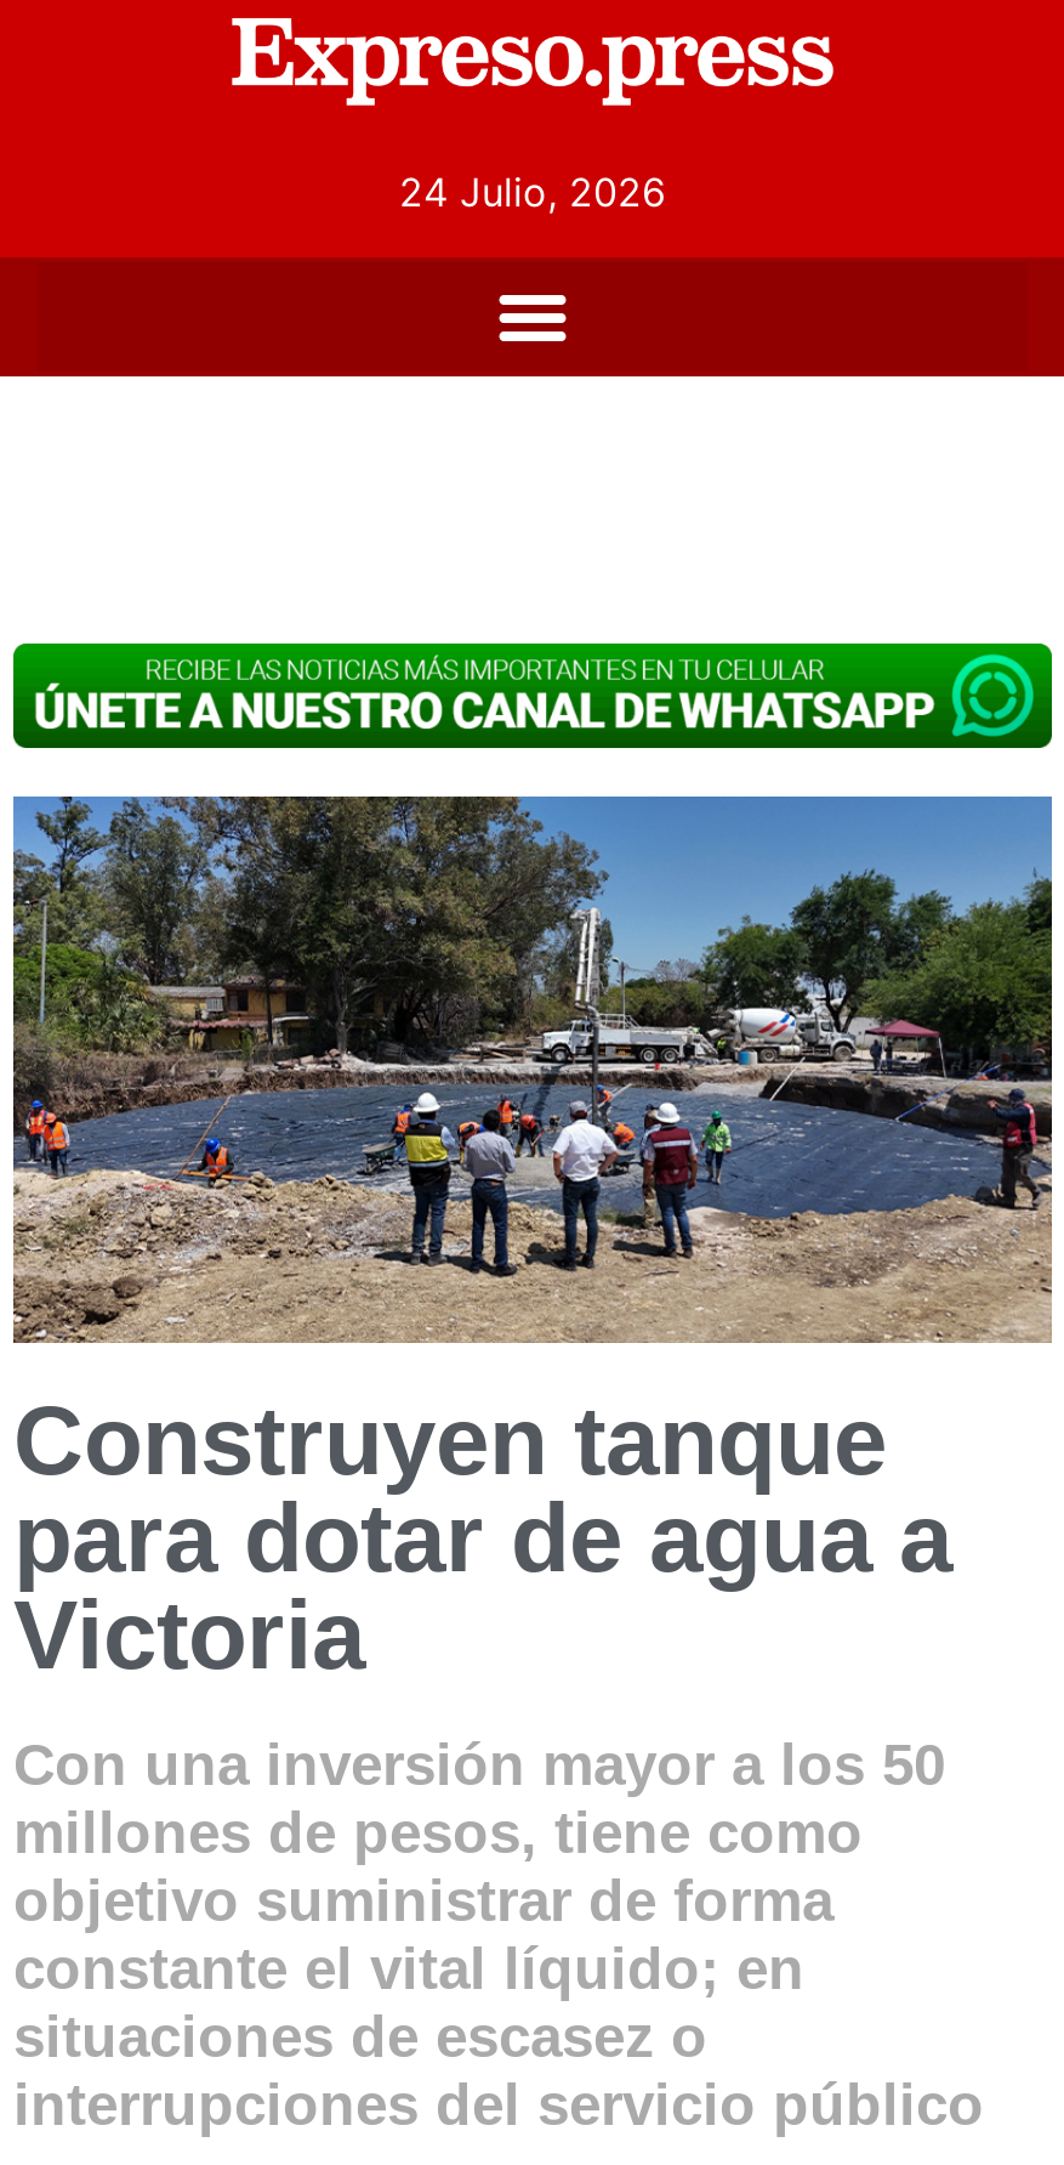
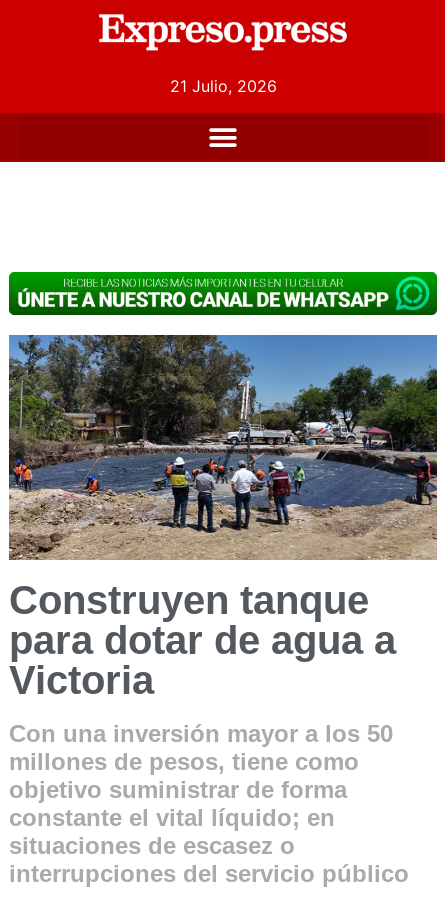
- 24 Julio, 2026
+ 21 Julio, 2026
